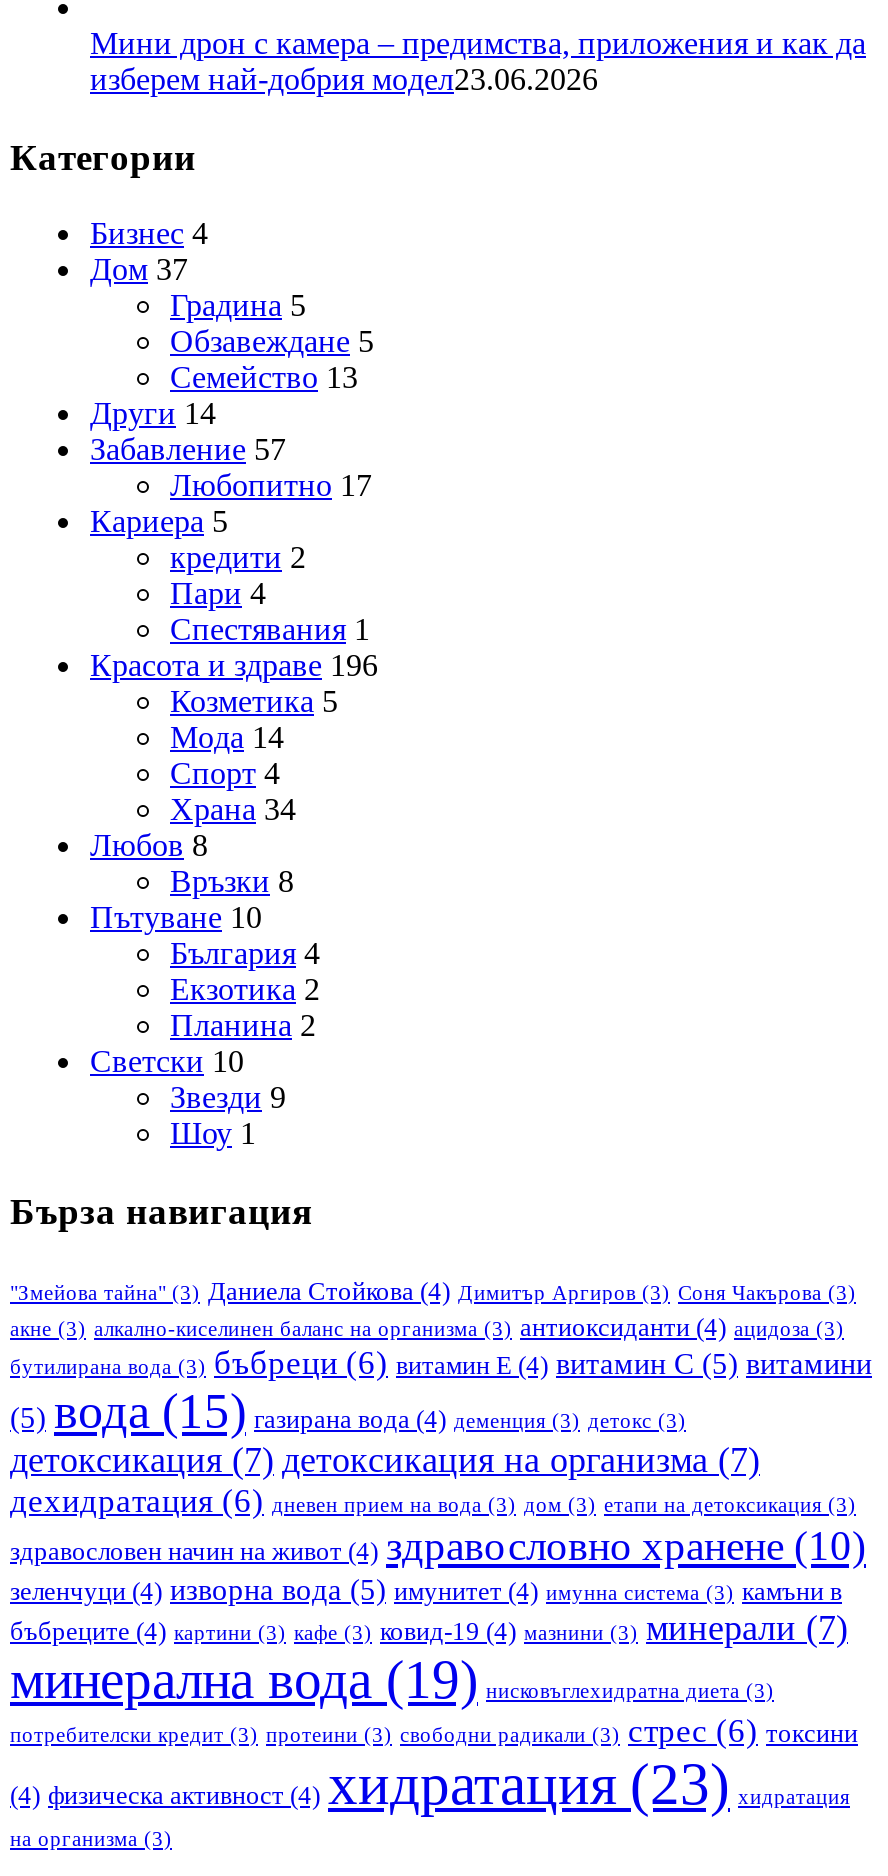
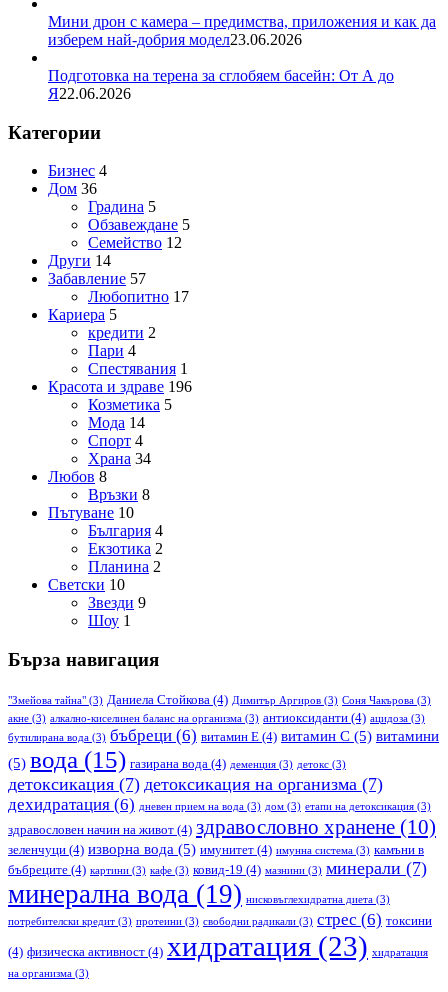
+ Подготовка на терена за сглобяем басейн: От А до
+ Я22.06.2026

- Дом 37
+ Дом 36

- Семейство 13
+ Семейство 12
